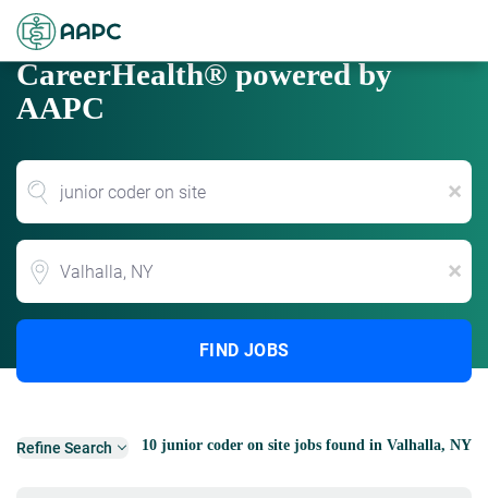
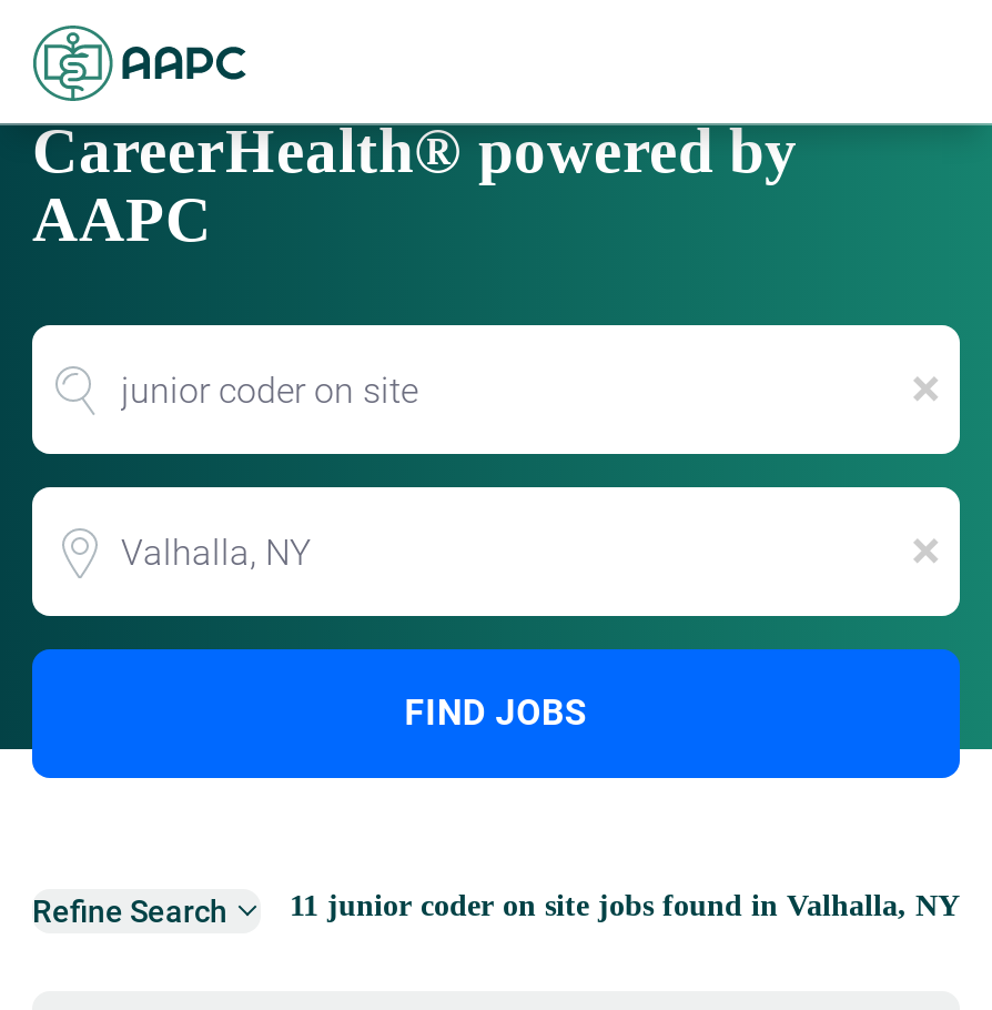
- 10 junior coder on site jobs found in Valhalla, NY
+ 11 junior coder on site jobs found in Valhalla, NY
